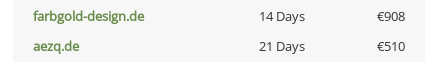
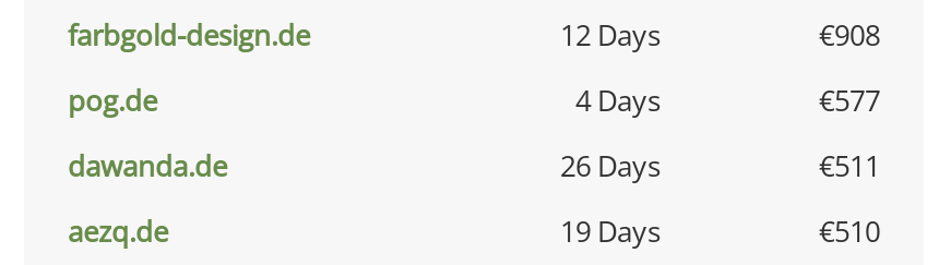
- 14 Days
+ 12 Days

+ pog.de
+ 4 Days
+ €577
+ dawanda.de
+ 26 Days
+ €511

- 21 Days
+ 19 Days
